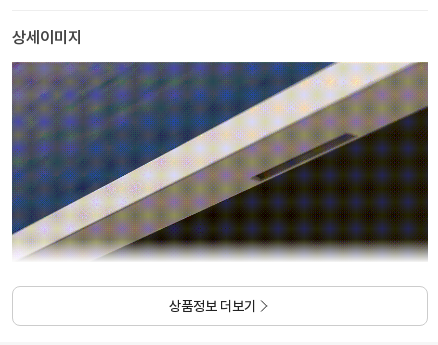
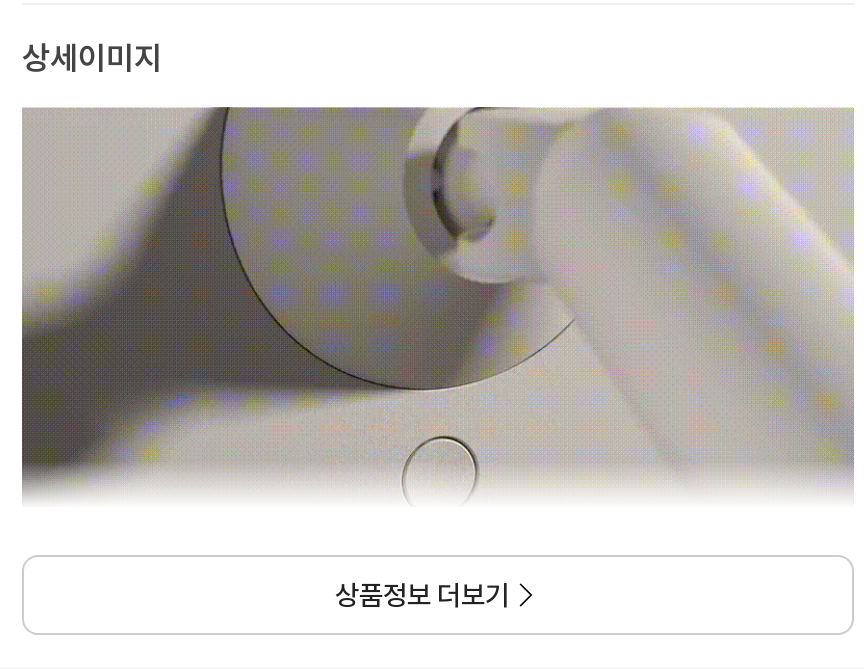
- [image]
+ [image]
